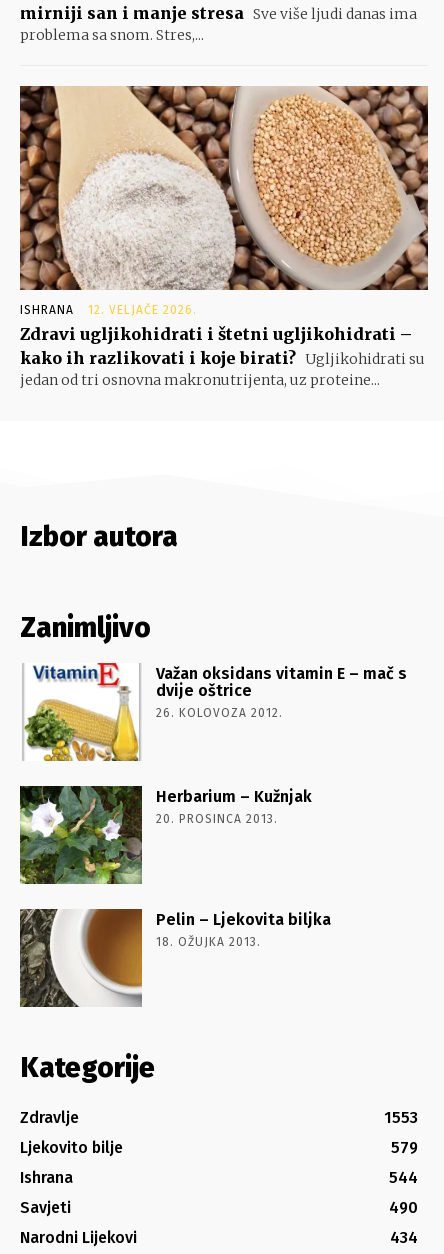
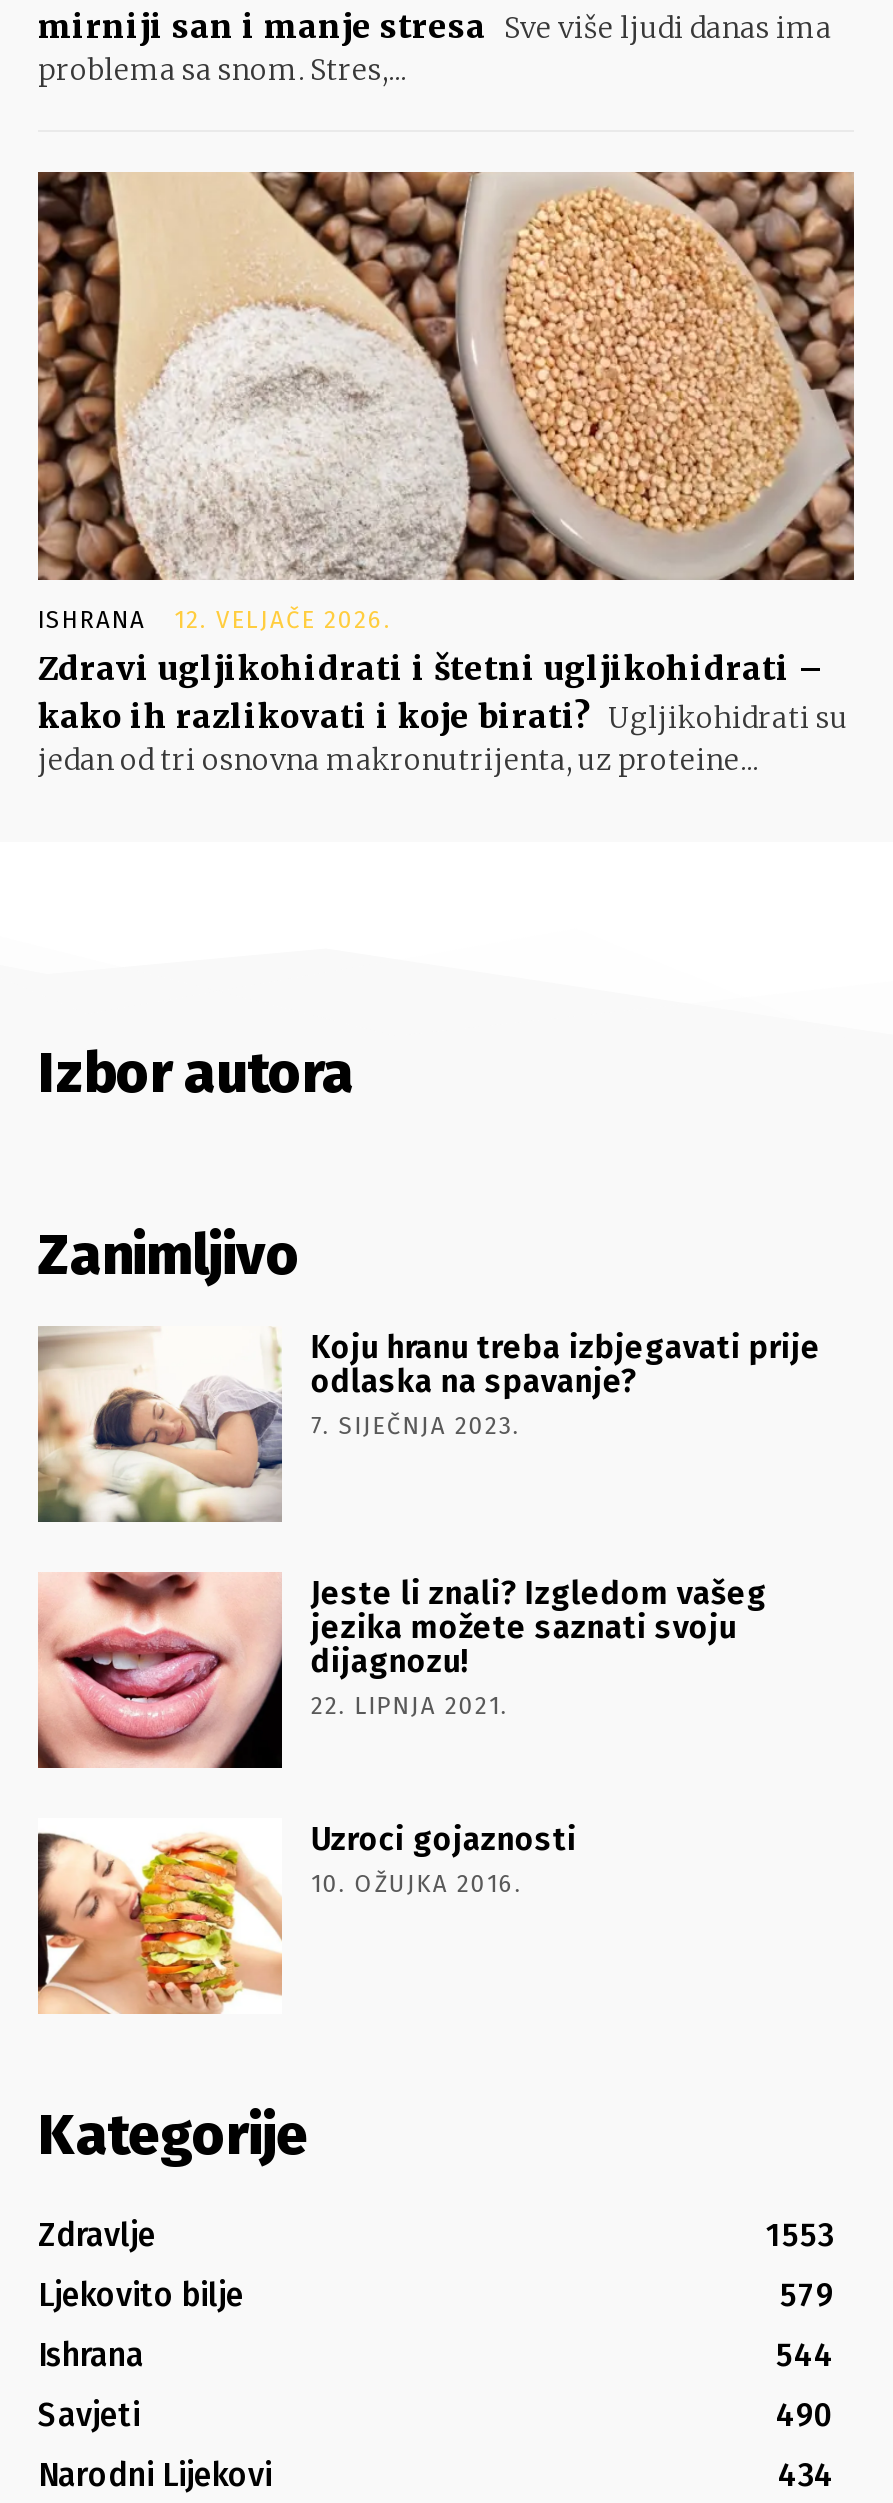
- [image]
- Važan oksidans vitamin E – mač s
- dvije oštrice
- 26. KOLOVOZA 2012.
+ [image]
+ Koju hranu treba izbjegavati prije
+ odlaska na spavanje?
+ 7. SIJEČNJA 2023.

- [image]
- Herbarium – Kužnjak
- 20. PROSINCA 2013.
+ [image]
+ Jeste li znali? Izgledom vašeg
+ jezika možete saznati svoju
+ dijagnozu!
+ 22. LIPNJA 2021.

- [image]
- Pelin – Ljekovita biljka
- 18. OŽUJKA 2013.
+ [image]
+ Uzroci gojaznosti
+ 10. OŽUJKA 2016.
